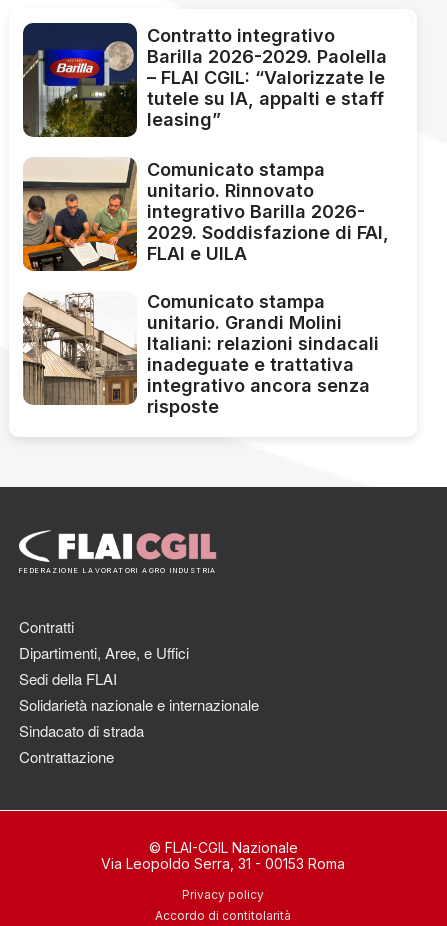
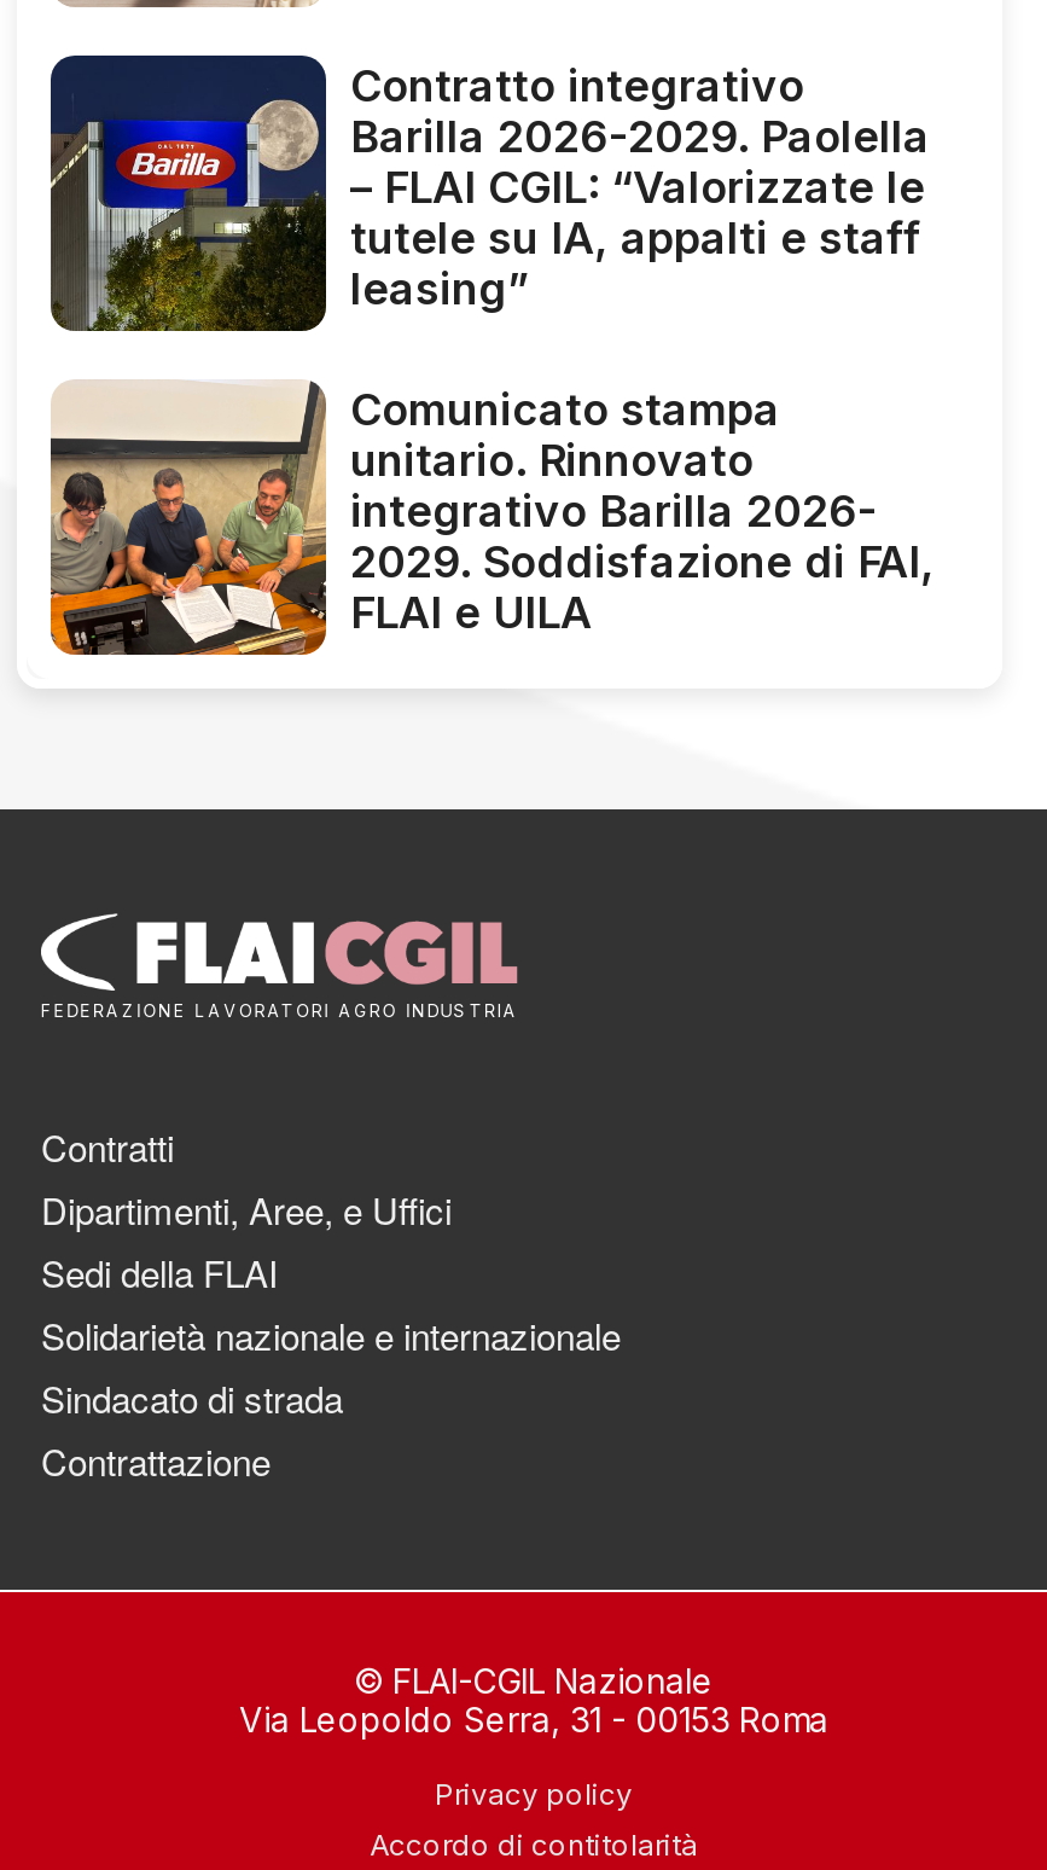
- [image]
- Comunicato stampa
- unitario. Grandi Molini
- Italiani: relazioni sindacali
- inadeguate e trattativa
- integrativo ancora senza
- risposte
